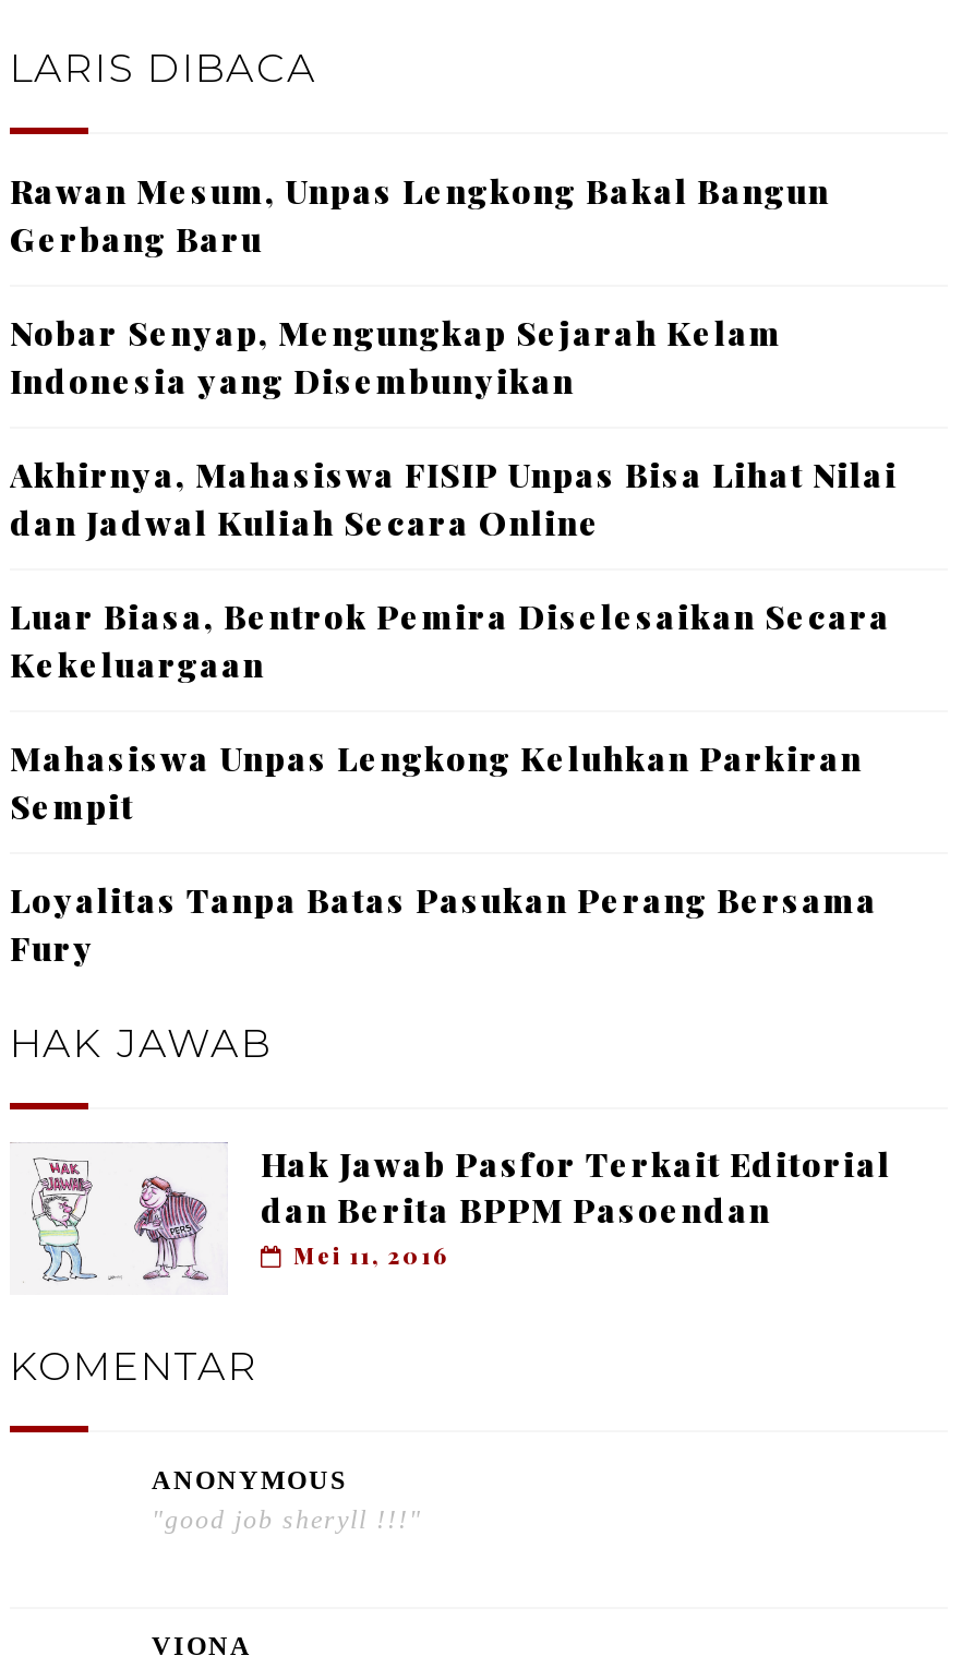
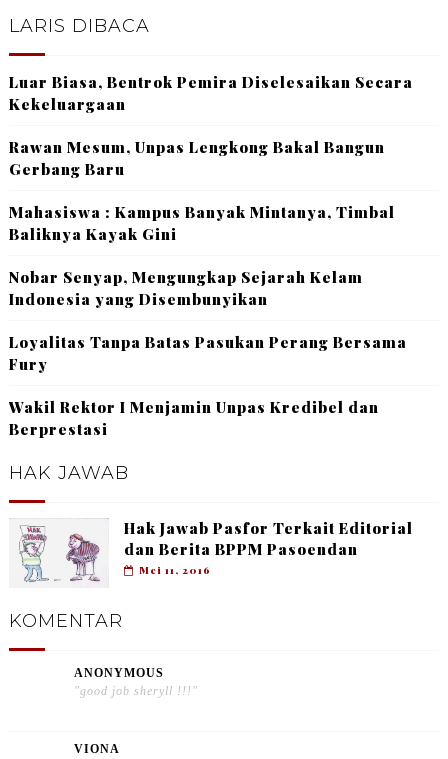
moved down: Rawan Mesum, Unpas Lengkong Bakal Bangun | Gerbang Baru

moved down: Nobar Senyap, Mengungkap Sejarah Kelam | Indonesia yang Disembunyikan

- Akhirnya, Mahasiswa FISIP Unpas Bisa Lihat Nilai
- dan Jadwal Kuliah Secara Online

moved up: Luar Biasa, Bentrok Pemira Diselesaikan Secara | Kekeluargaan

- Mahasiswa Unpas Lengkong Keluhkan Parkiran
- Sempit
+ Mahasiswa : Kampus Banyak Mintanya, Timbal
+ Baliknya Kayak Gini

moved up: Loyalitas Tanpa Batas Pasukan Perang Bersama | Fury

+ Wakil Rektor I Menjamin Unpas Kredibel dan
+ Berprestasi
